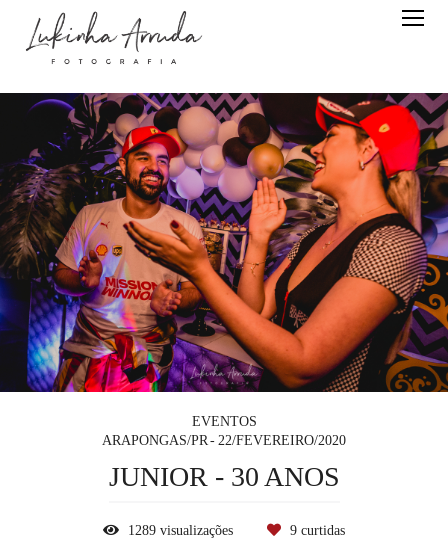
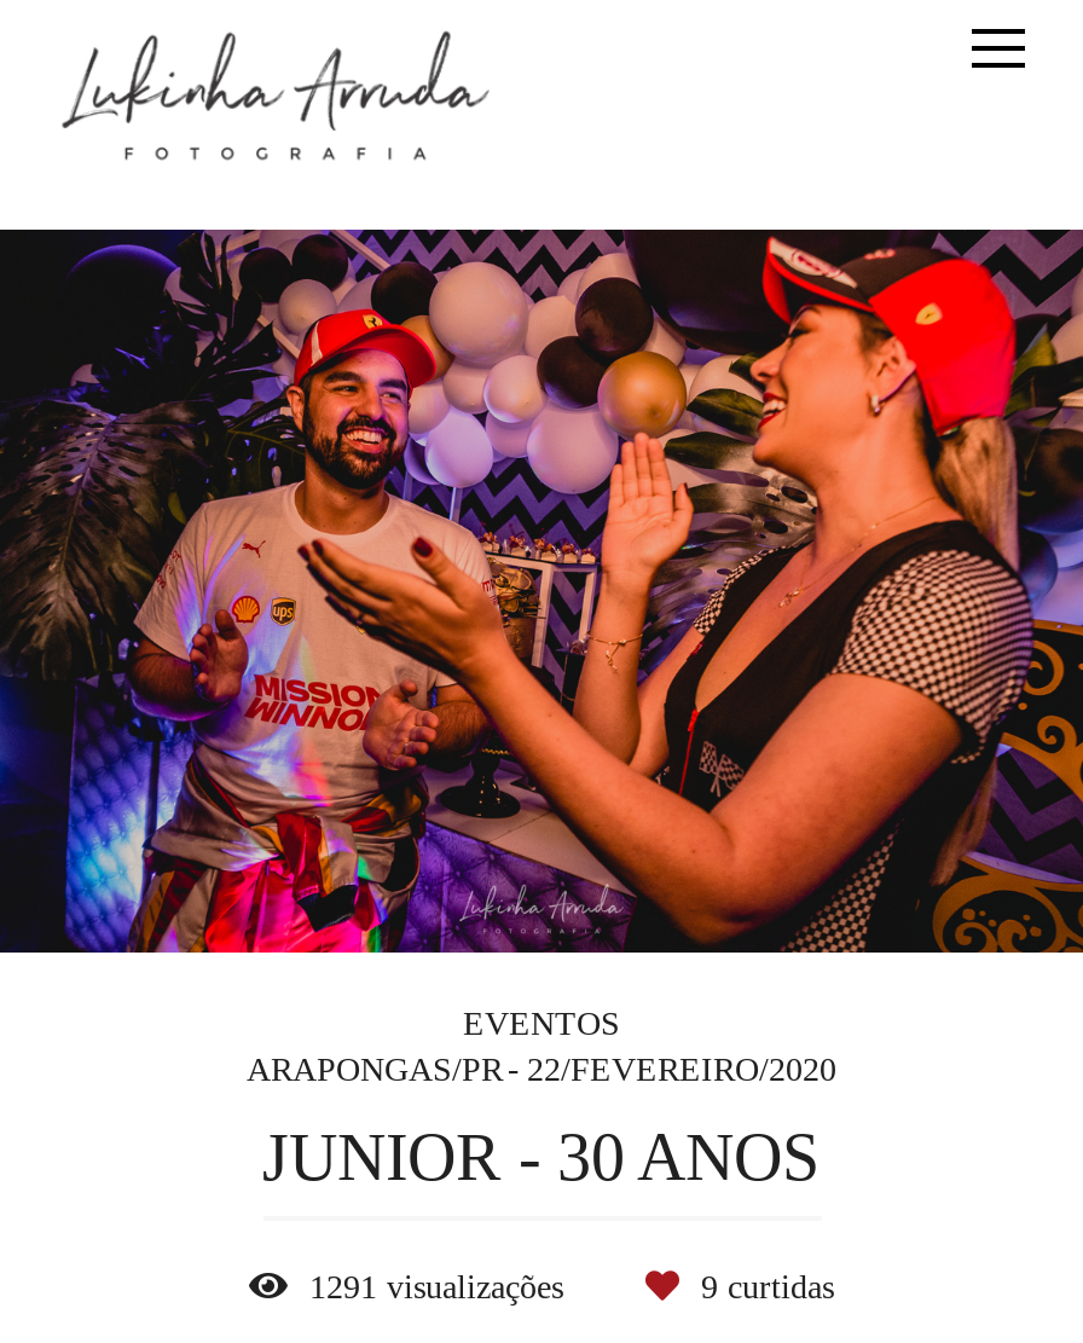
- 1289 visualizações
+ 1291 visualizações
